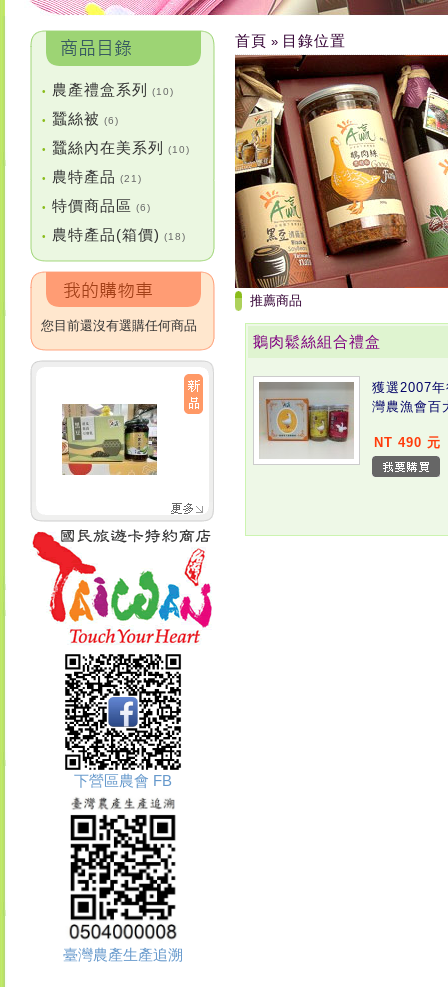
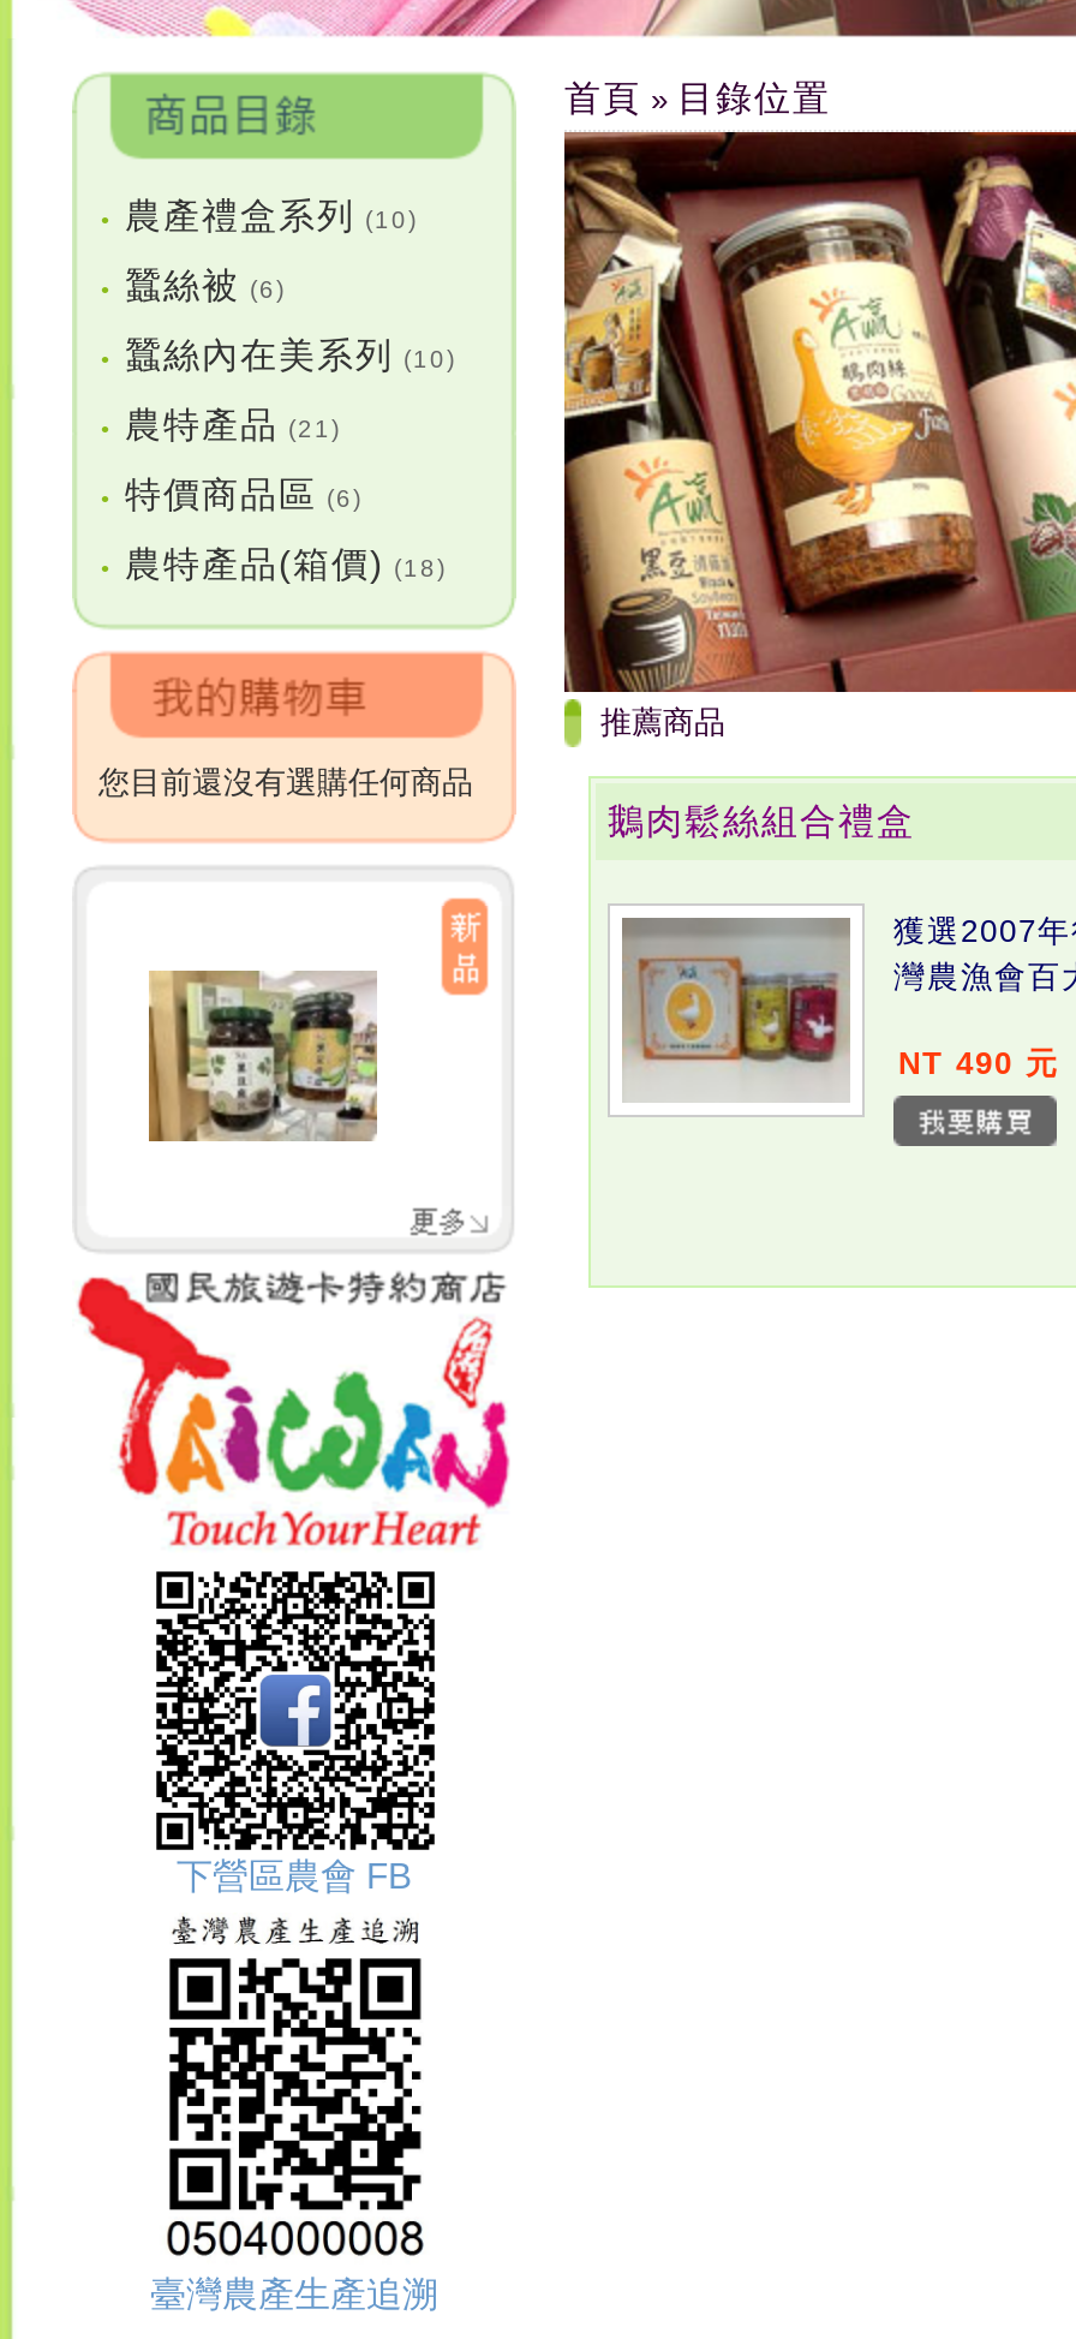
- [image]
+ [image]
